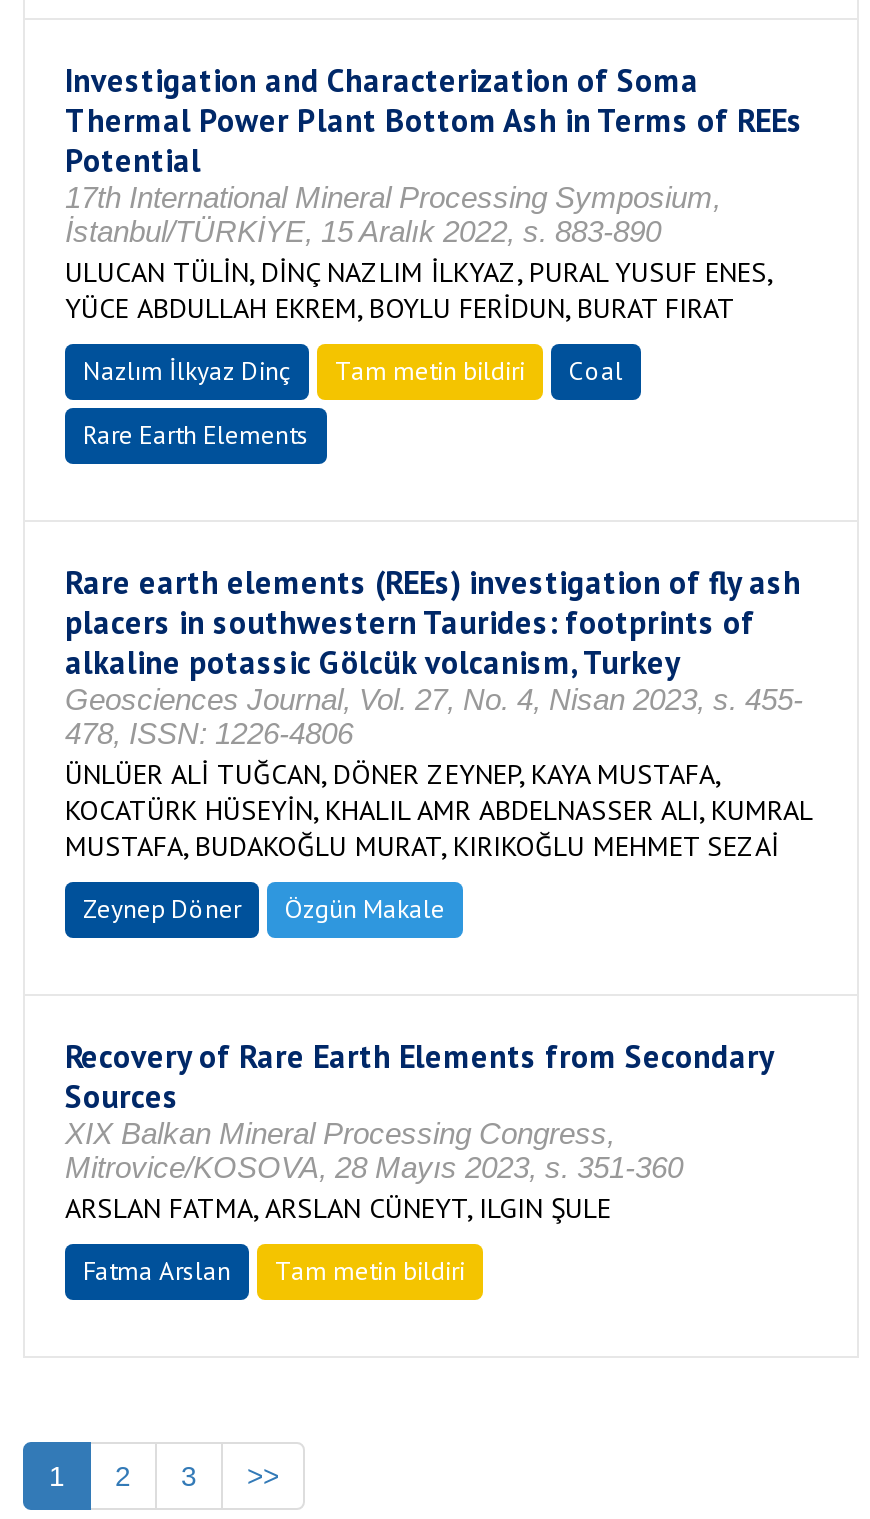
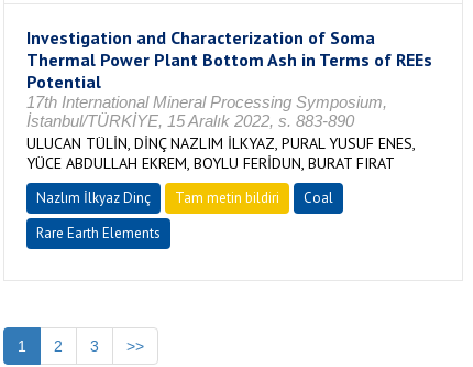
- Rare earth elements (REEs) investigation of fly ash
- placers in southwestern Taurides: footprints of
- alkaline potassic Gölcük volcanism, Turkey
- Geosciences Journal, Vol. 27, No. 4, Nisan 2023, s. 455-
- 478, ISSN: 1226-4806
- ÜNLÜER ALİ TUĞCAN, DÖNER ZEYNEP, KAYA MUSTAFA,
- KOCATÜRK HÜSEYİN, KHALIL AMR ABDELNASSER ALI, KUMRAL
- MUSTAFA, BUDAKOĞLU MURAT, KIRIKOĞLU MEHMET SEZAİ
- Zeynep Döner
- Özgün Makale

- Recovery of Rare Earth Elements from Secondary
- Sources
- XIX Balkan Mineral Processing Congress,
- Mitrovice/KOSOVA, 28 Mayıs 2023, s. 351-360
- ARSLAN FATMA, ARSLAN CÜNEYT, ILGIN ŞULE
- Fatma Arslan
- Tam metin bildiri
